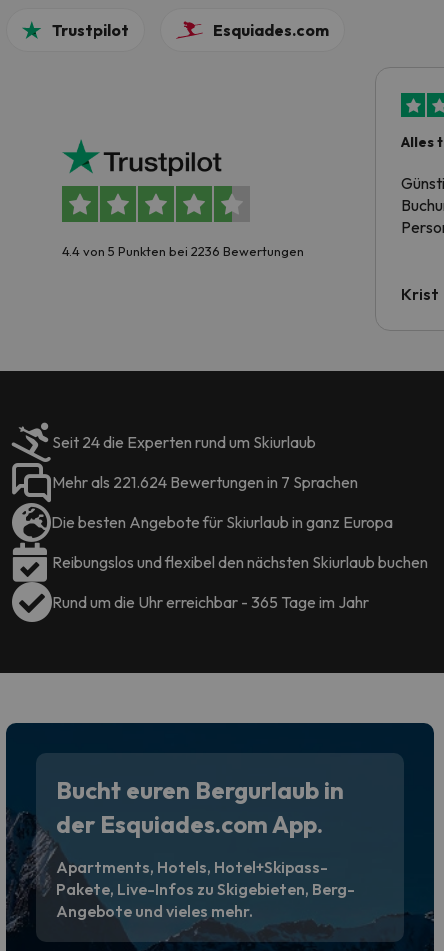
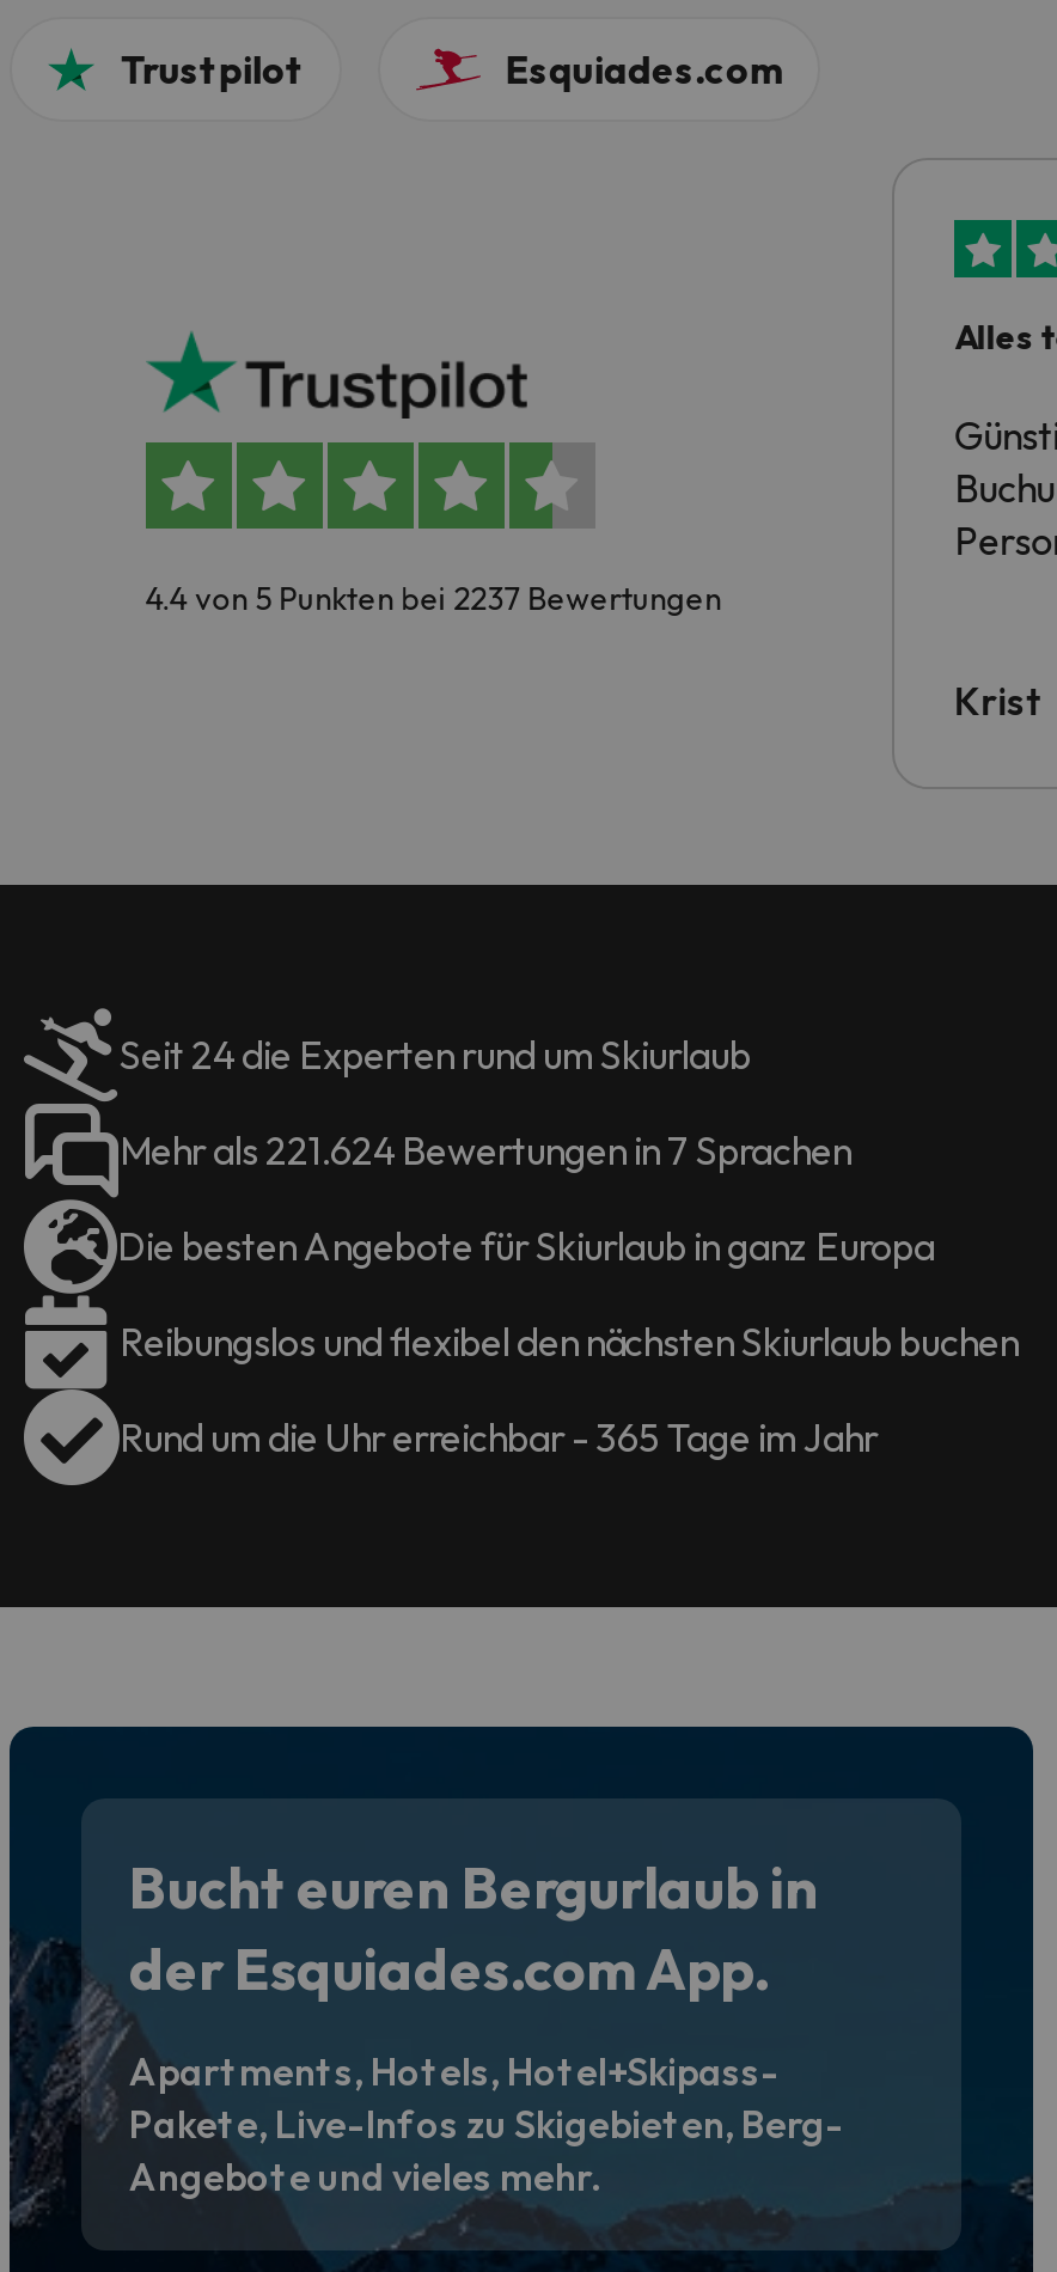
- 4.4 von 5 Punkten bei 2236 Bewertungen
+ 4.4 von 5 Punkten bei 2237 Bewertungen
